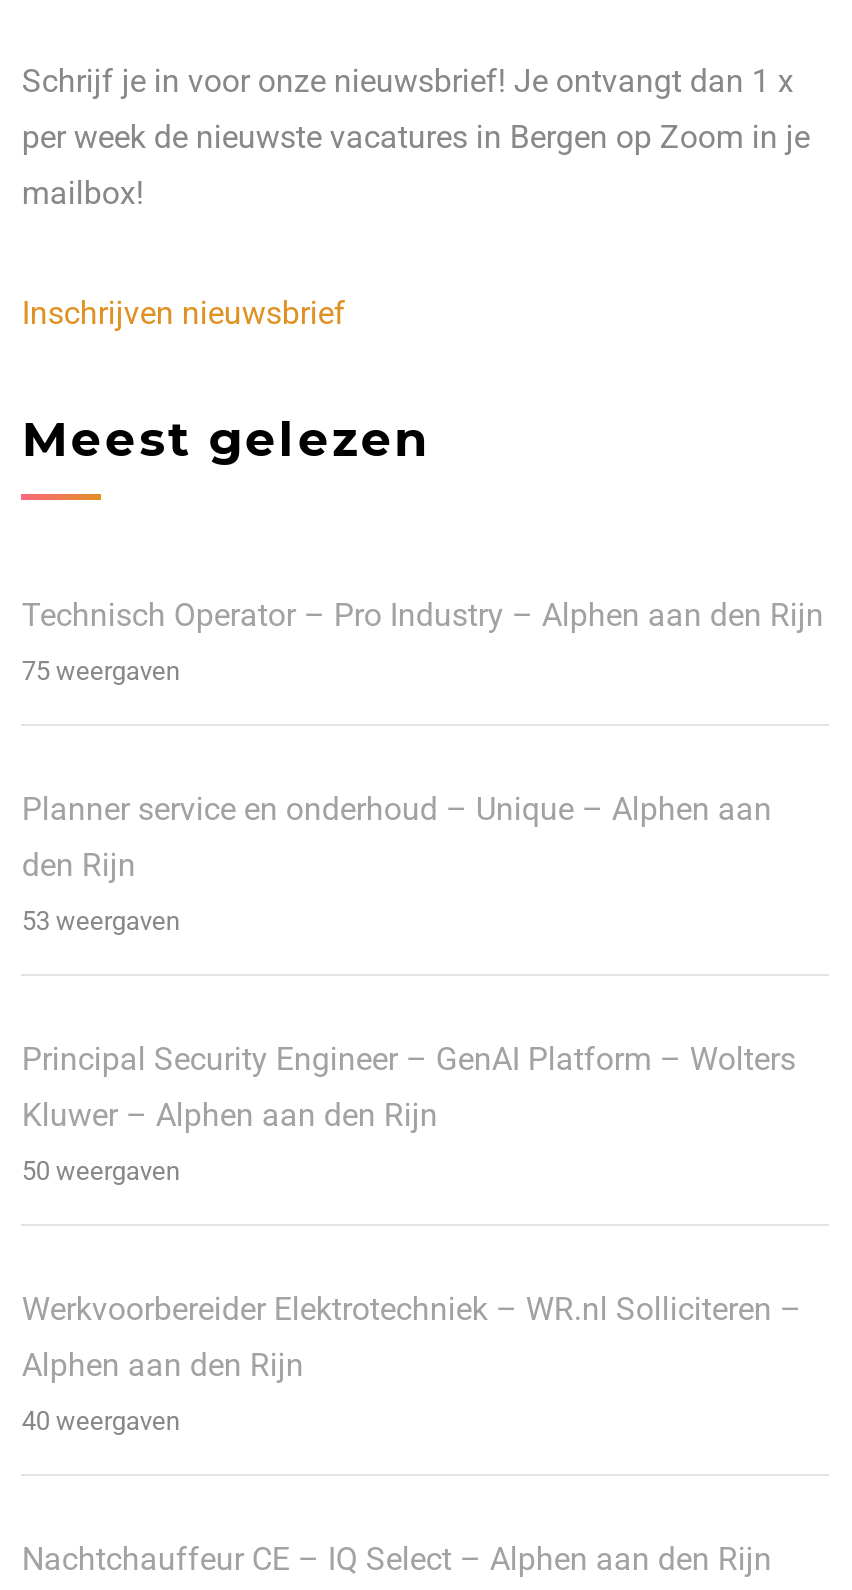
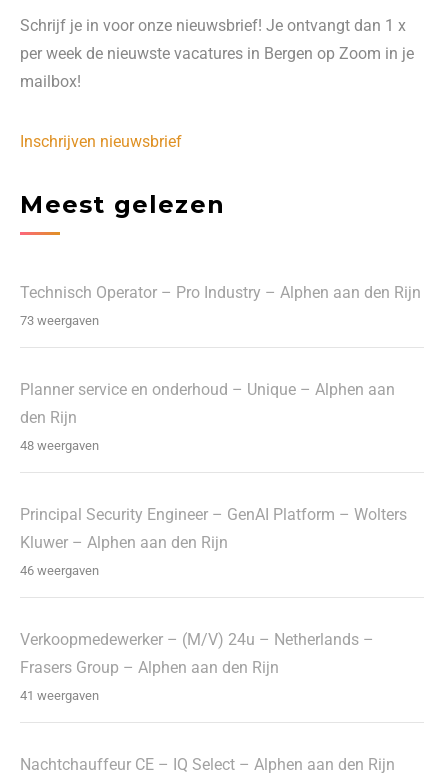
- 75 weergaven
+ 73 weergaven

- 53 weergaven
+ 48 weergaven

- 50 weergaven
+ 46 weergaven

- Werkvoorbereider Elektrotechniek – WR.nl Solliciteren –
+ Verkoopmedewerker – (M/V) 24u – Netherlands –

- Alphen aan den Rijn
+ Frasers Group – Alphen aan den Rijn

- 40 weergaven
+ 41 weergaven
